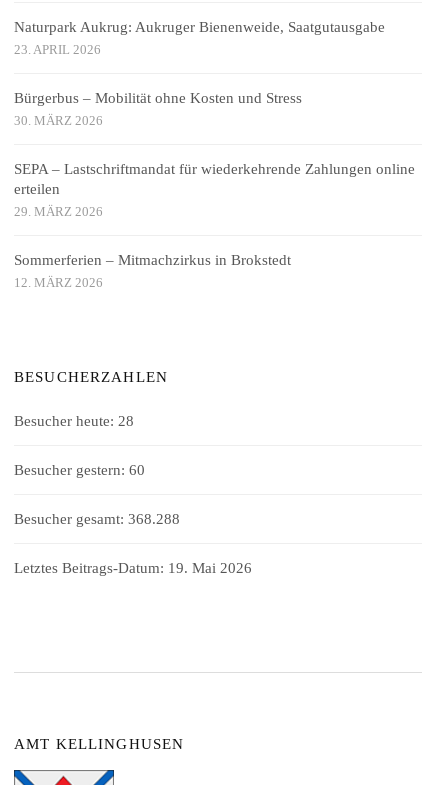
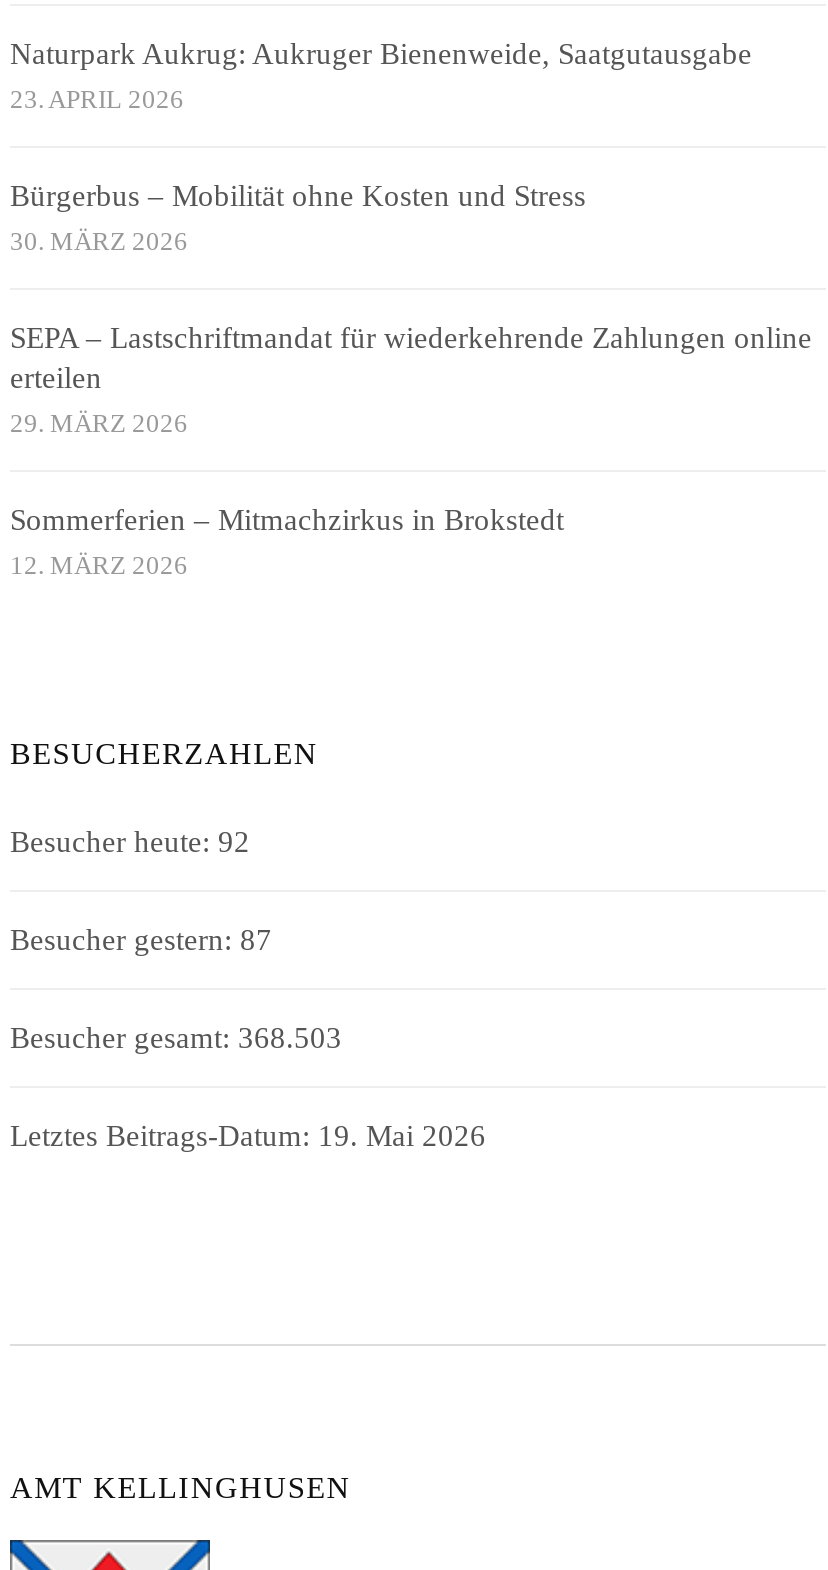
- Besucher heute: 28
+ Besucher heute: 92

- Besucher gestern: 60
+ Besucher gestern: 87

- Besucher gesamt: 368.288
+ Besucher gesamt: 368.503
